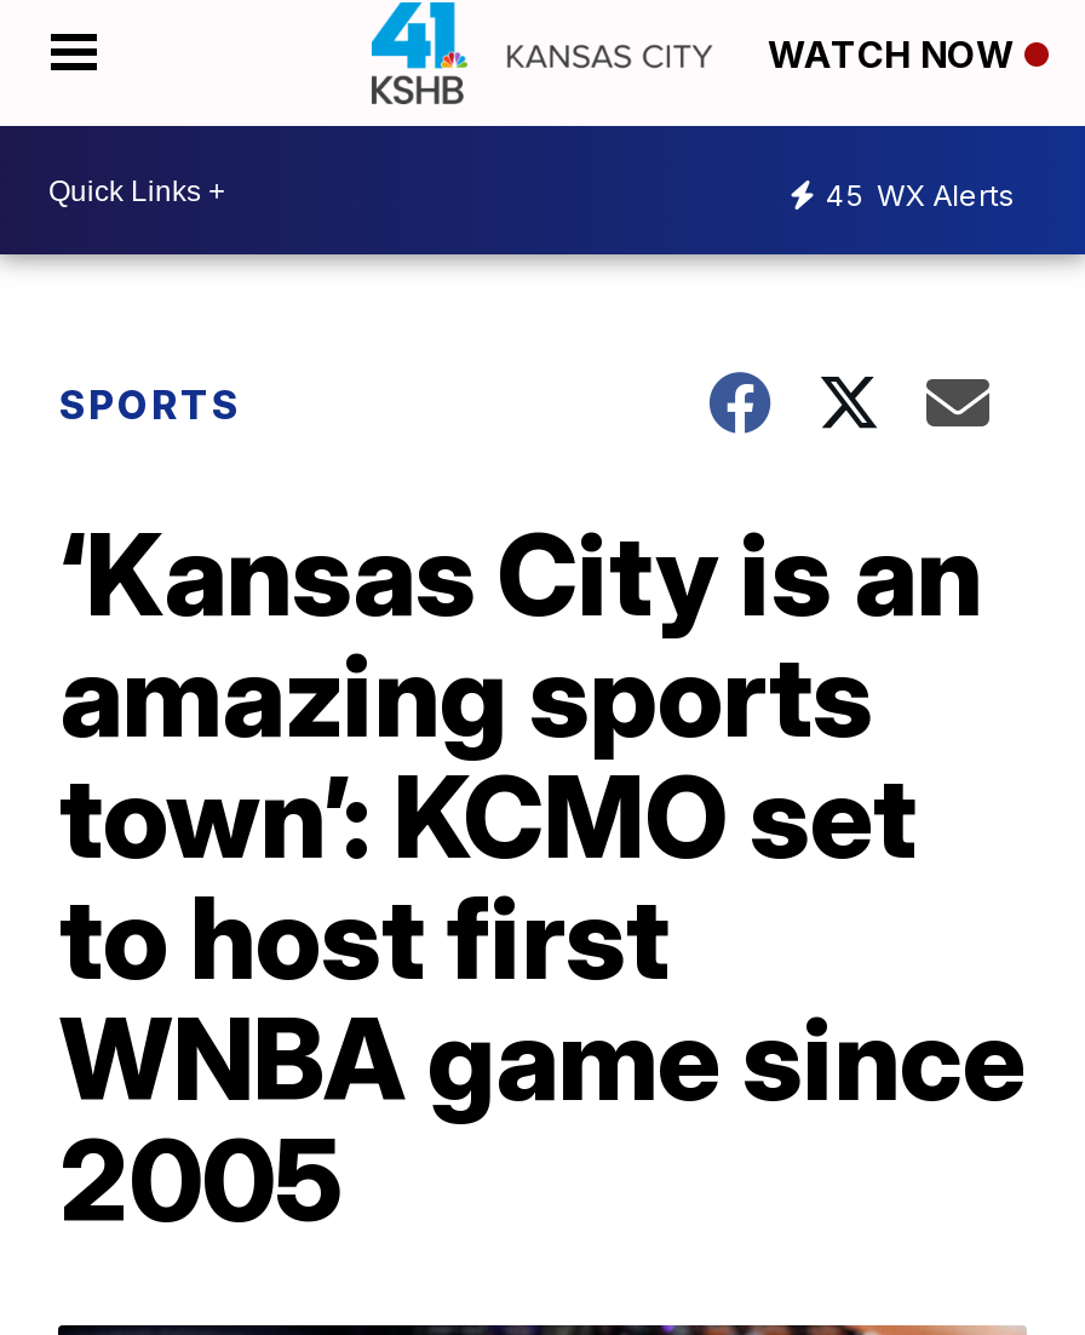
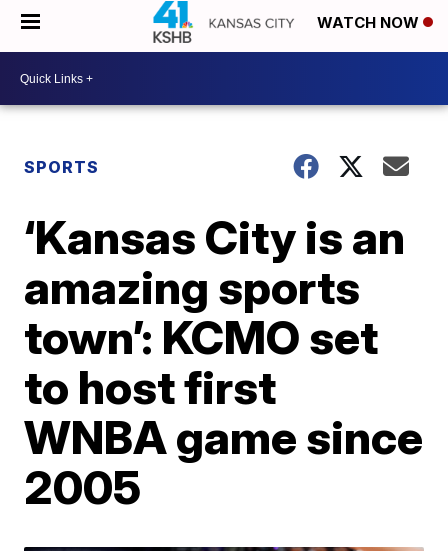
- 45 WX Alerts
